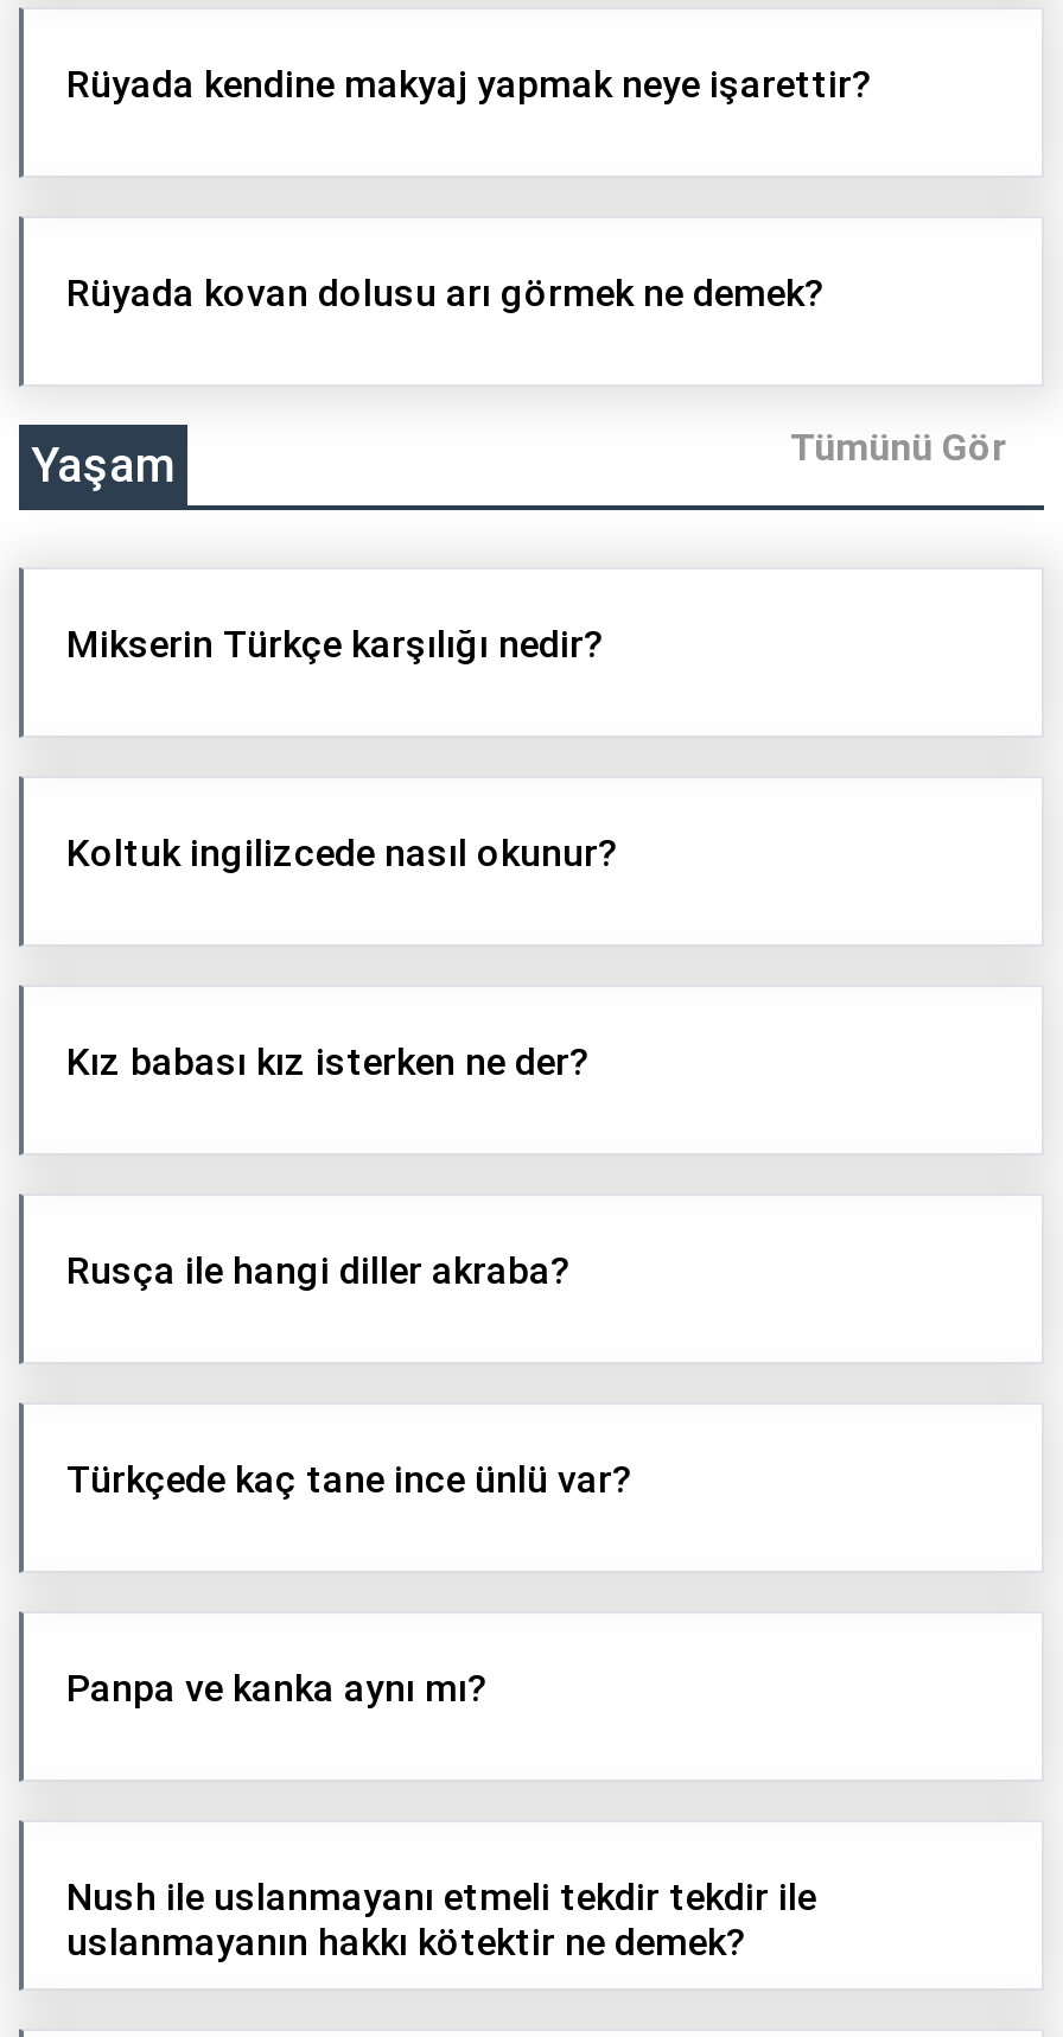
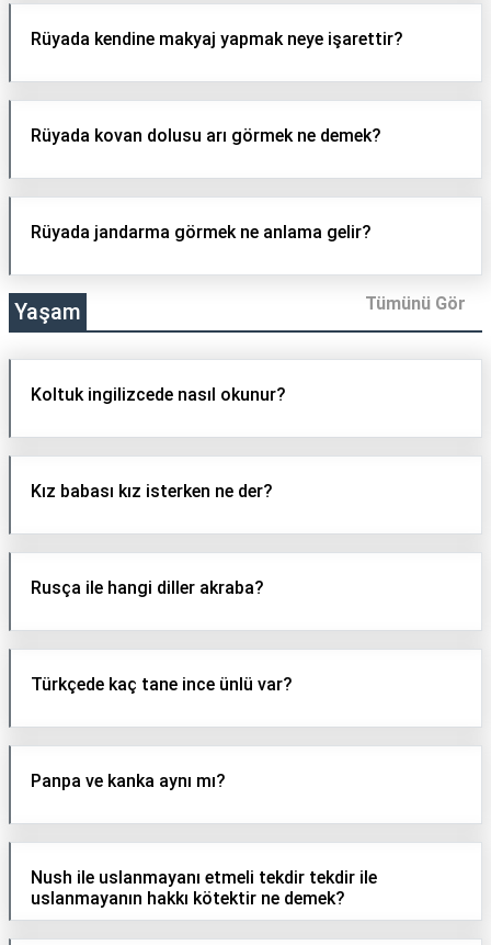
+ Rüyada jandarma görmek ne anlama gelir?

moved down: Yaşam | Tümünü Gör

- Mikserin Türkçe karşılığı nedir?
